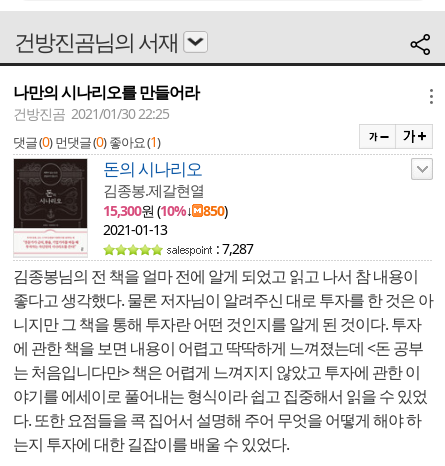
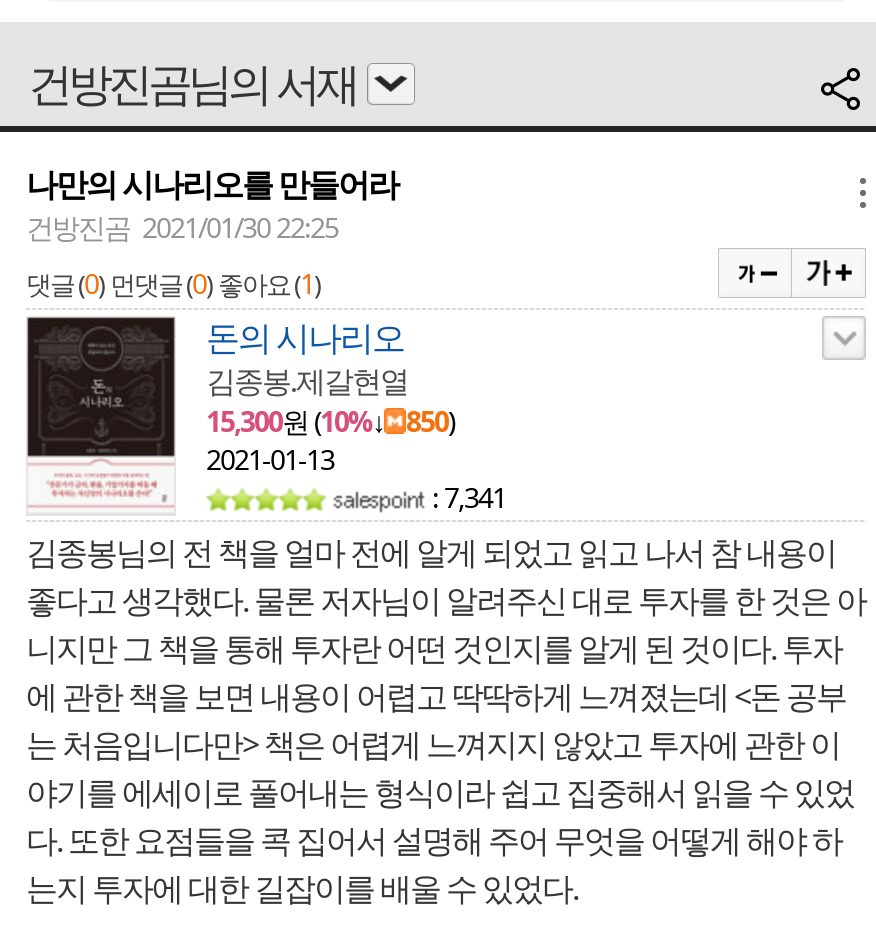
- : 7,287
+ : 7,341
